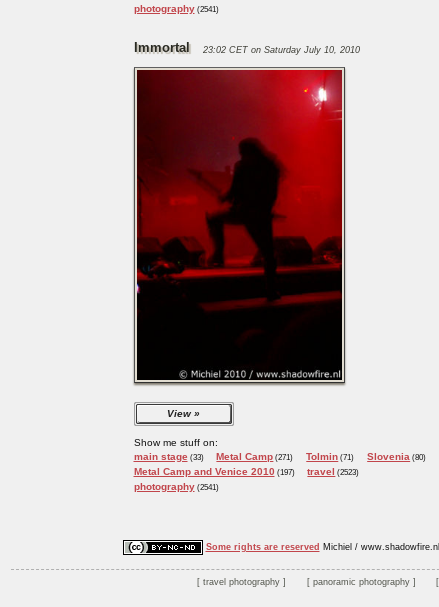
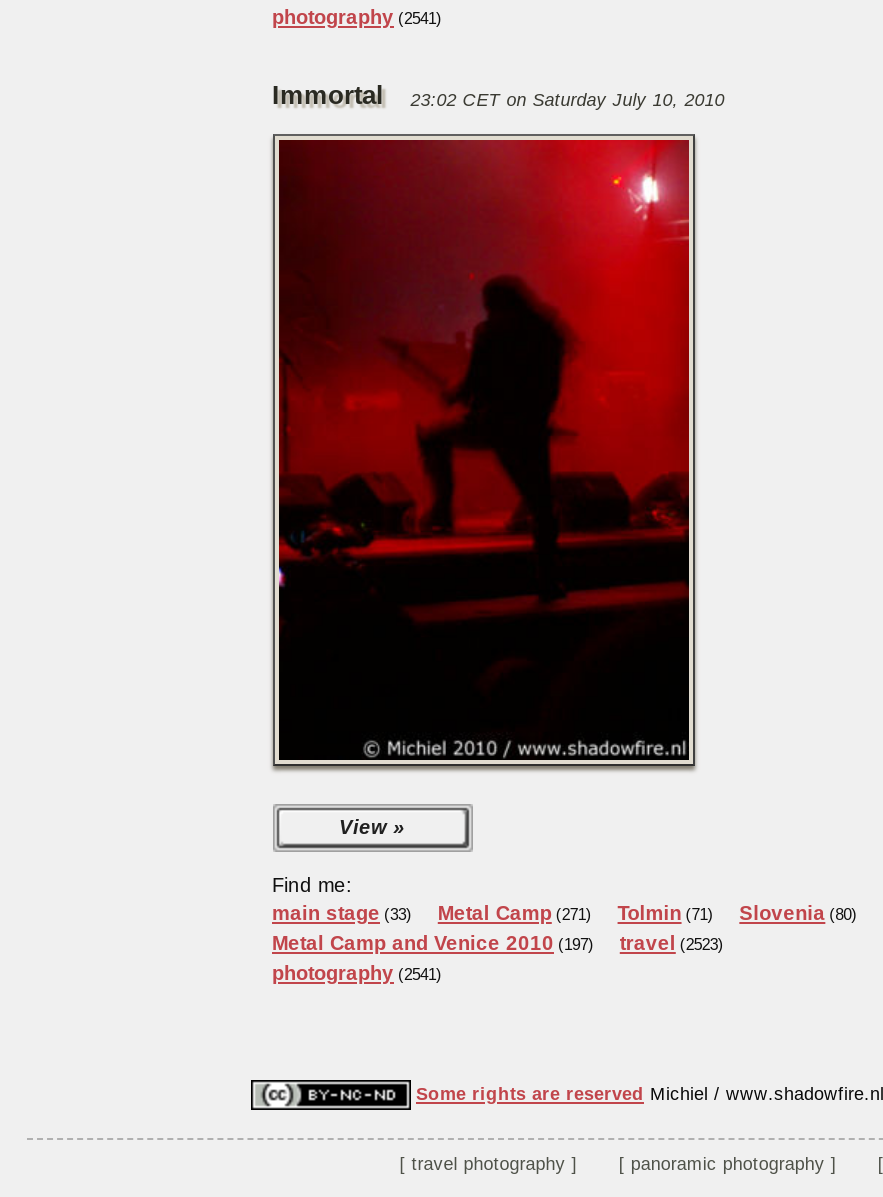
- Show me stuff on:
+ Find me:
